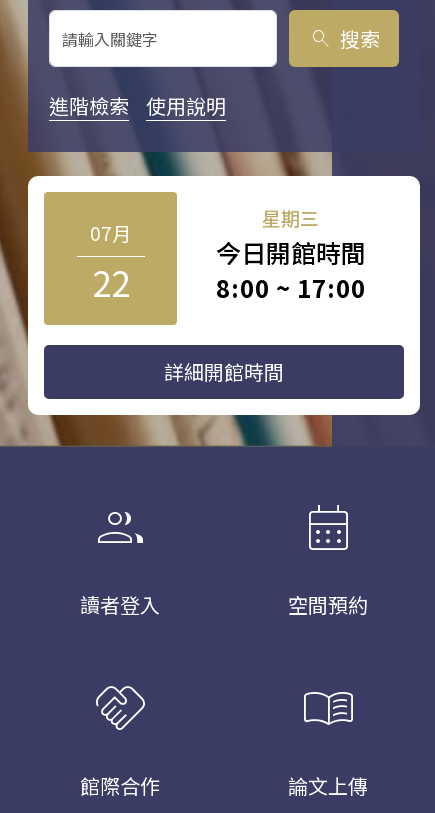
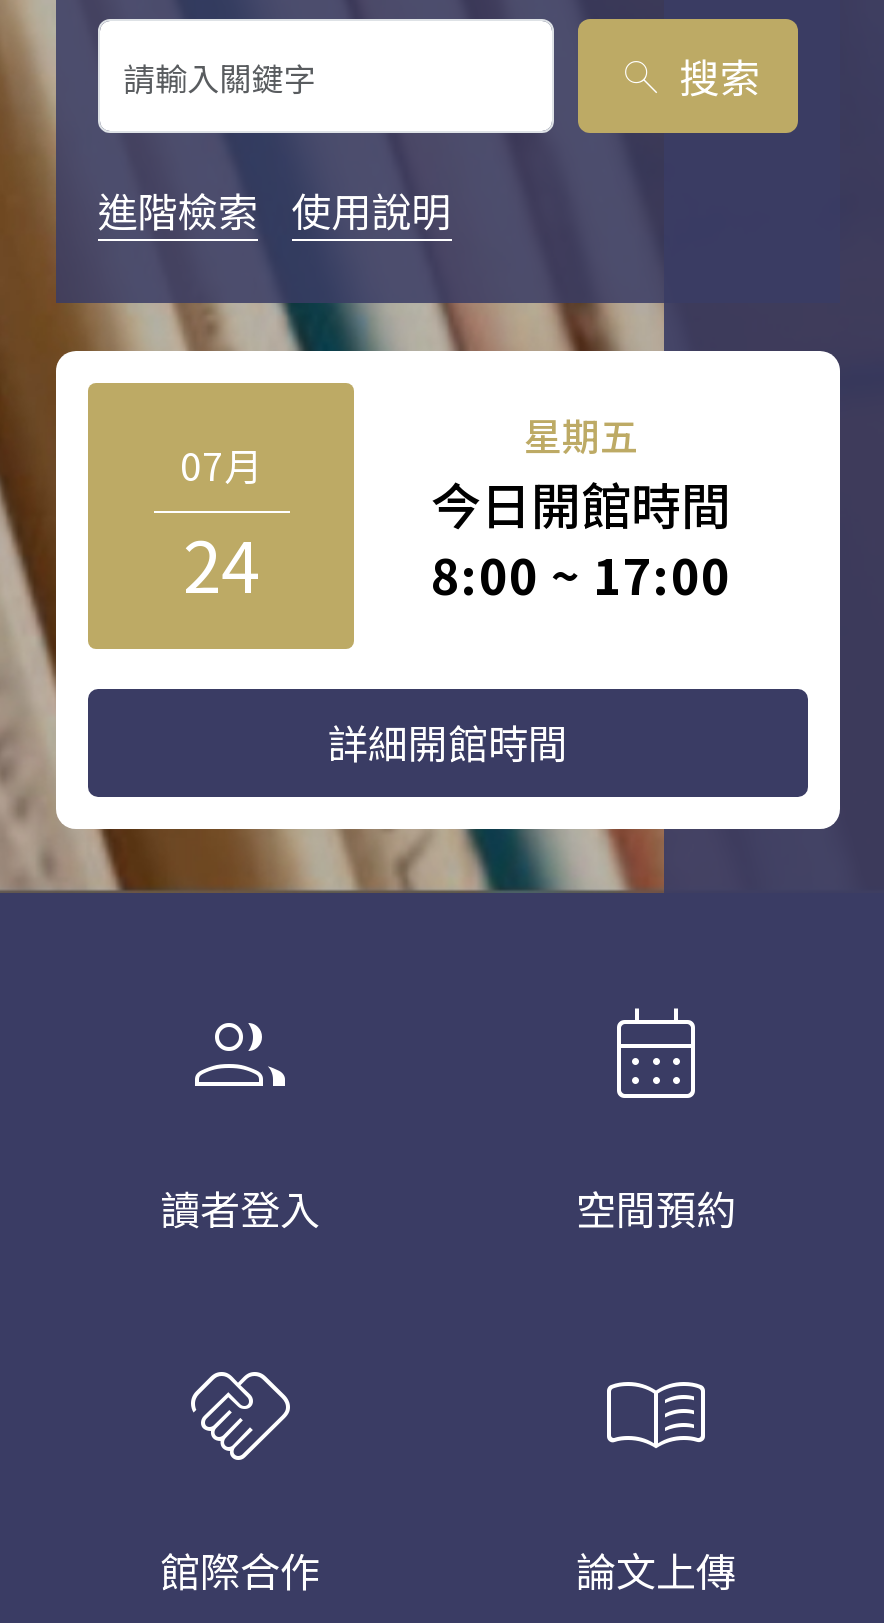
- 星期三
+ 星期五

- 22
+ 24
